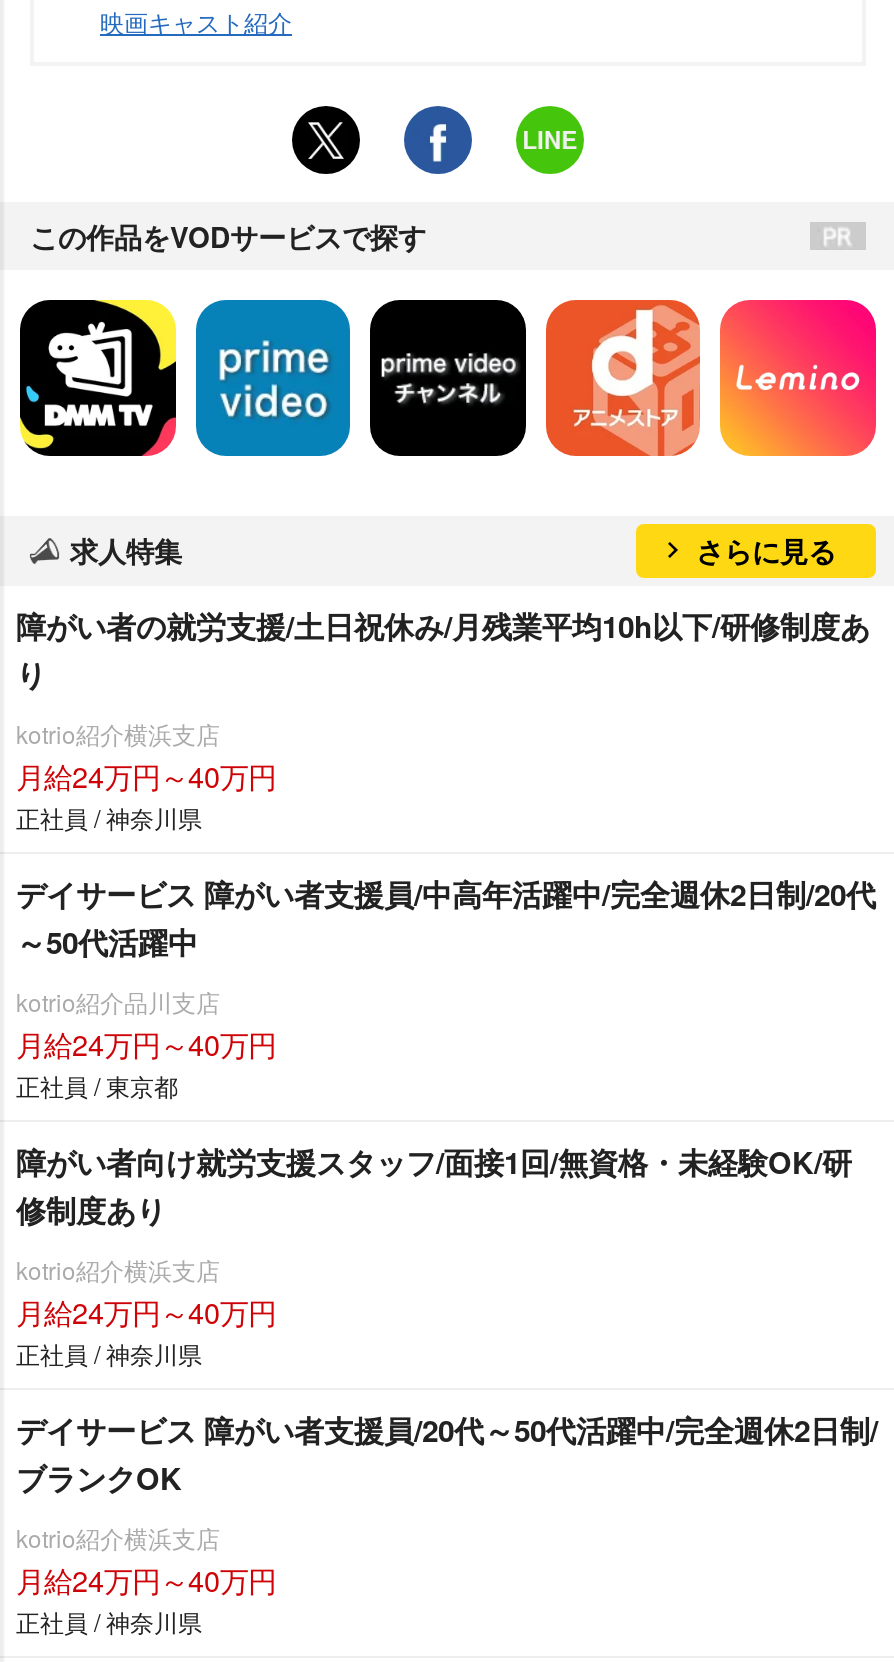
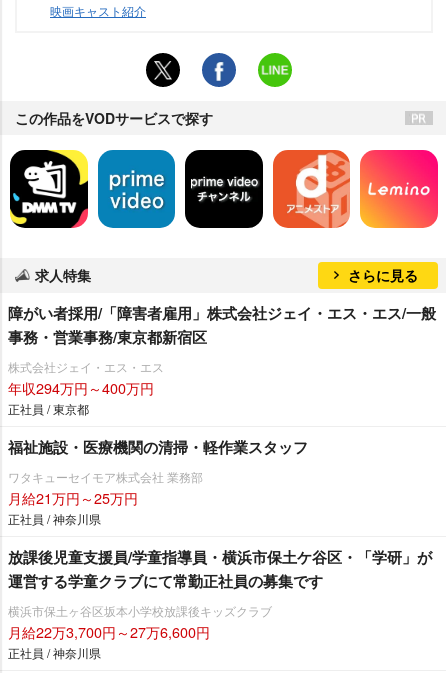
- 障がい者の就労支援/土日祝休み/月残業平均10h以下/研修制度あ
- り
- kotrio紹介横浜支店
- 月給24万円～40万円
- 正社員 / 神奈川県
- デイサービス 障がい者支援員/中高年活躍中/完全週休2日制/20代
- ～50代活躍中
- kotrio紹介品川支店
- 月給24万円～40万円
+ 障がい者採用/「障害者雇用」株式会社ジェイ・エス・エス/一般
+ 事務・営業事務/東京都新宿区
+ 株式会社ジェイ・エス・エス
+ 年収294万円～400万円

- 障がい者向け就労支援スタッフ/面接1回/無資格・未経験OK/研
- 修制度あり
+ 福祉施設・医療機関の清掃・軽作業スタッフ

- kotrio紹介横浜支店
- 月給24万円～40万円
+ ワタキューセイモア株式会社 業務部
+ 月給21万円～25万円

- デイサービス 障がい者支援員/20代～50代活躍中/完全週休2日制/
- ブランクOK
+ 放課後児童支援員/学童指導員・横浜市保土ケ谷区・「学研」が
+ 運営する学童クラブにて常勤正社員の募集です

- kotrio紹介横浜支店
- 月給24万円～40万円
+ 横浜市保土ヶ谷区坂本小学校放課後キッズクラブ
+ 月給22万3,700円～27万6,600円
